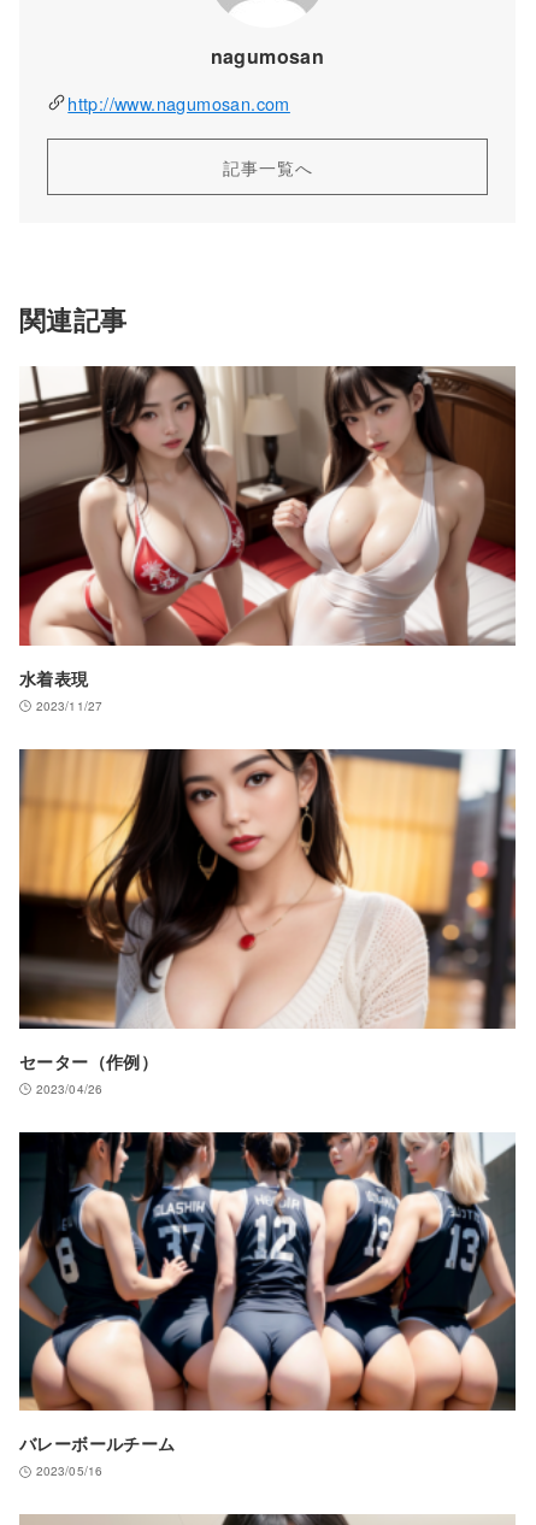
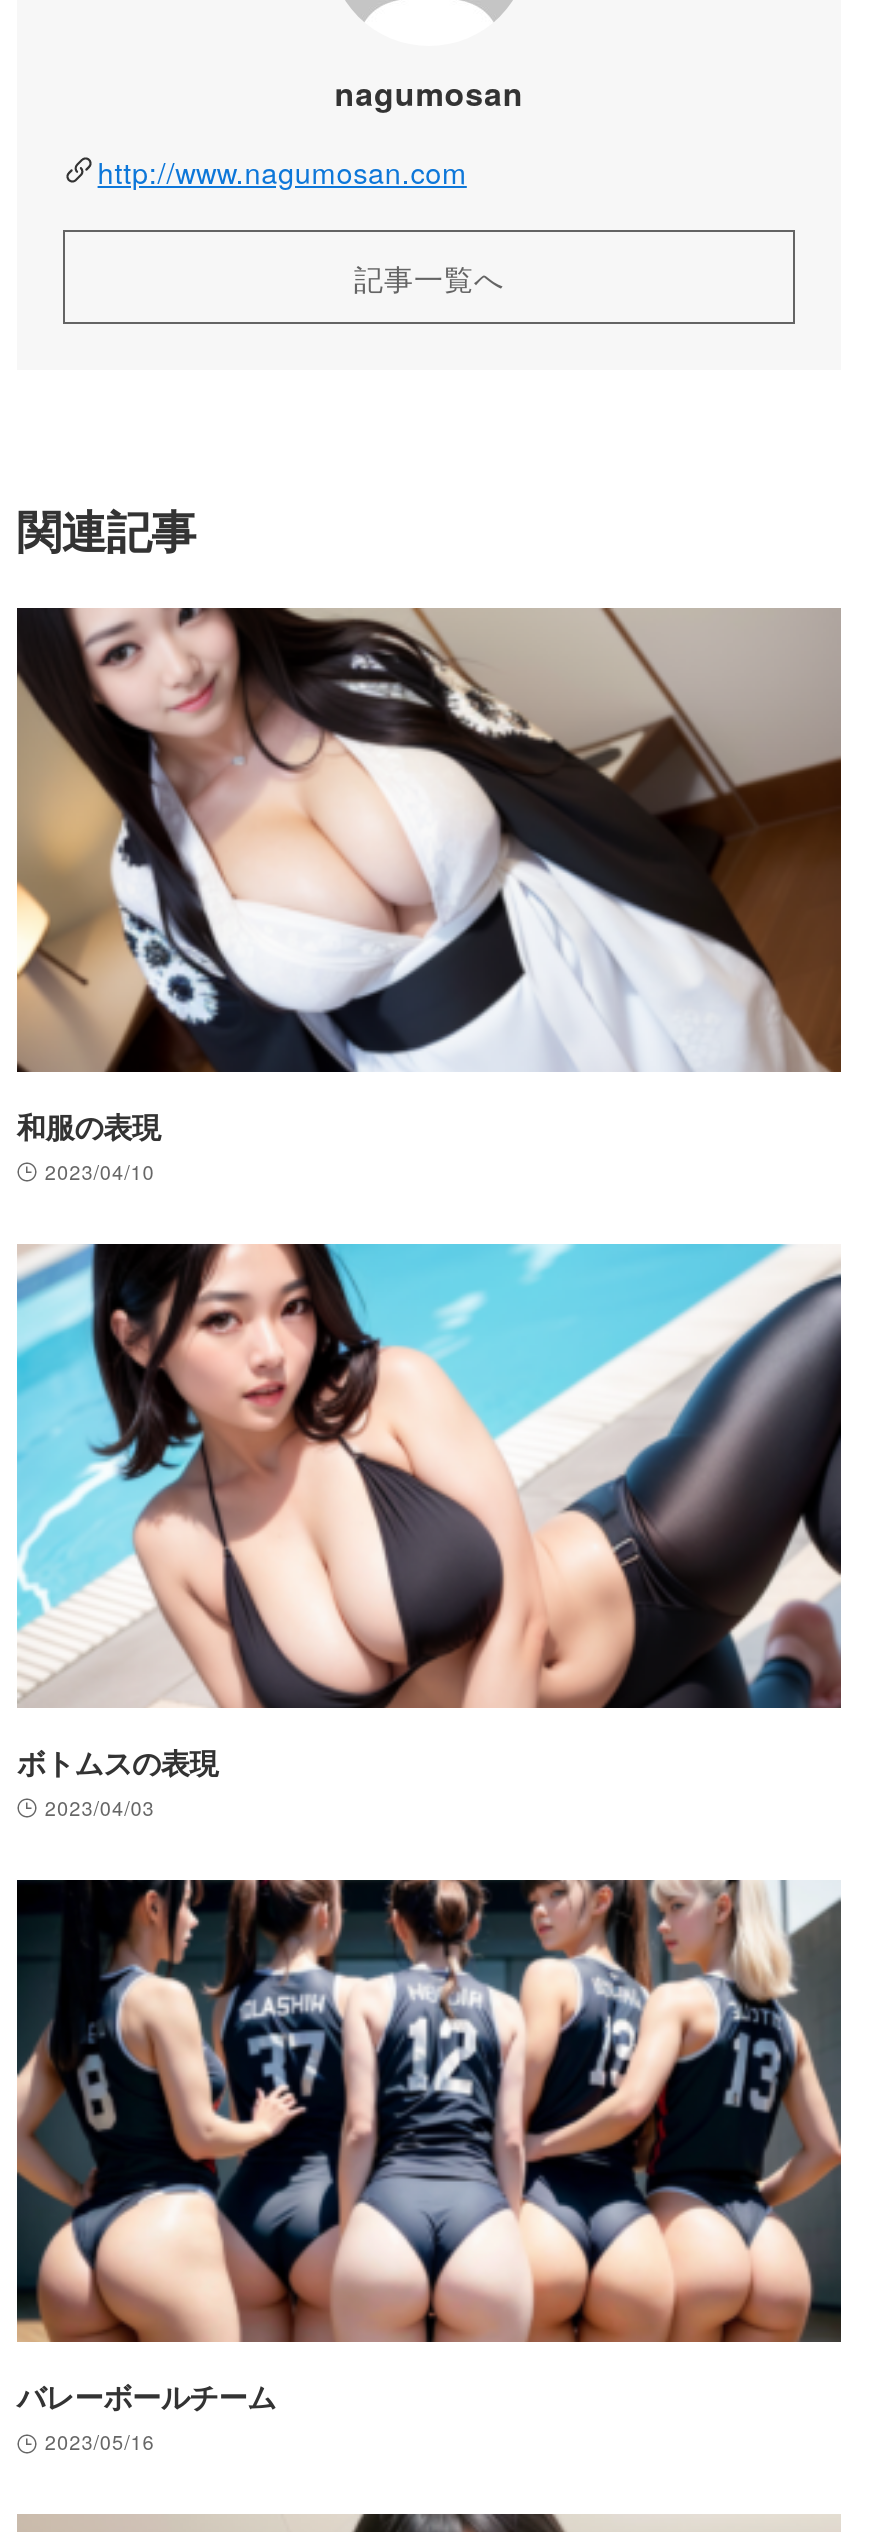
- [image]
- 水着表現
- 2023/11/27
+ [image]
+ 和服の表現
+ 2023/04/10

- [image]
- セーター（作例）
- 2023/04/26
+ [image]
+ ボトムスの表現
+ 2023/04/03
